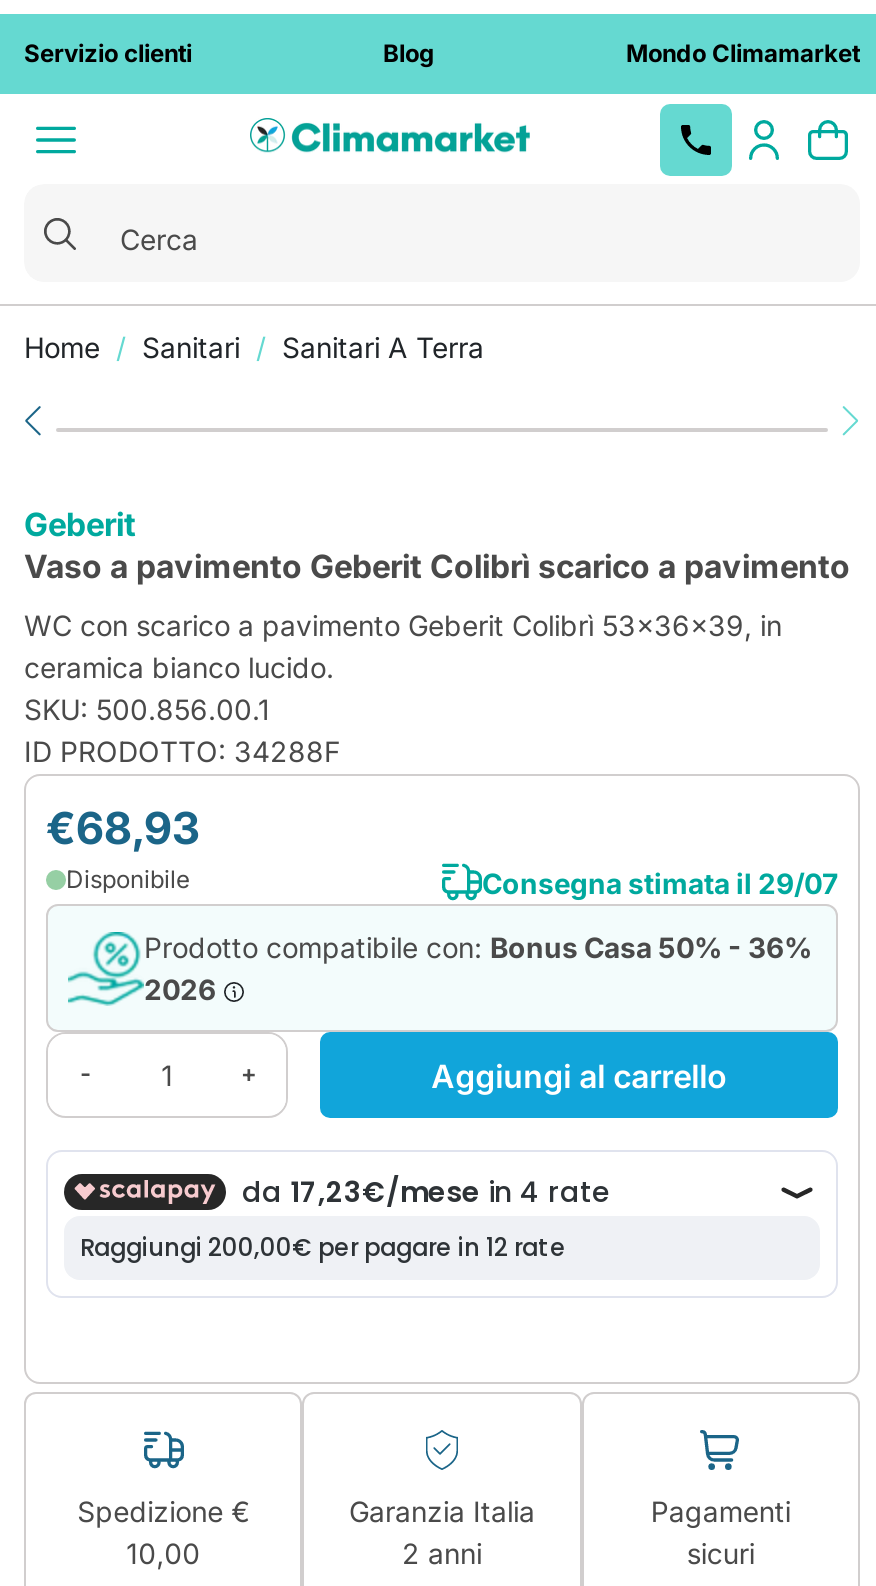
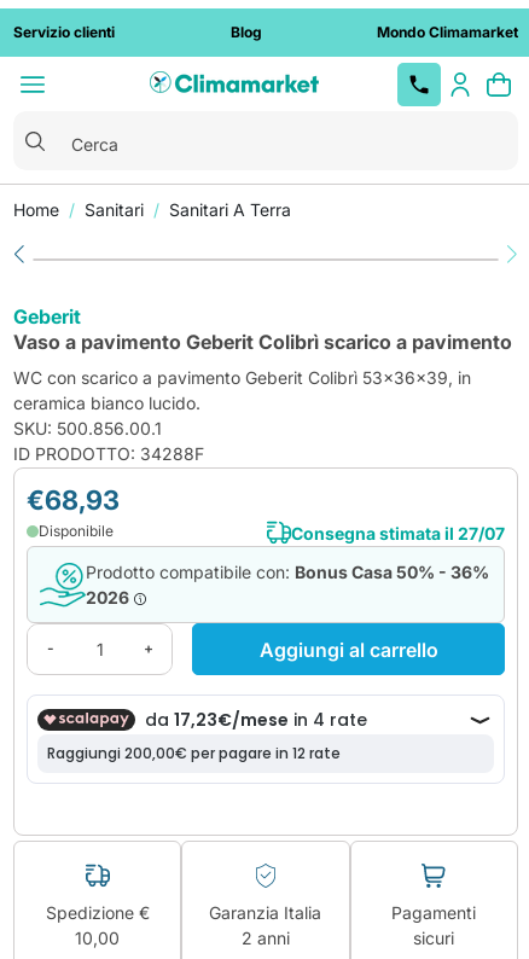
- Consegna stimata il 29/07
+ Consegna stimata il 27/07
